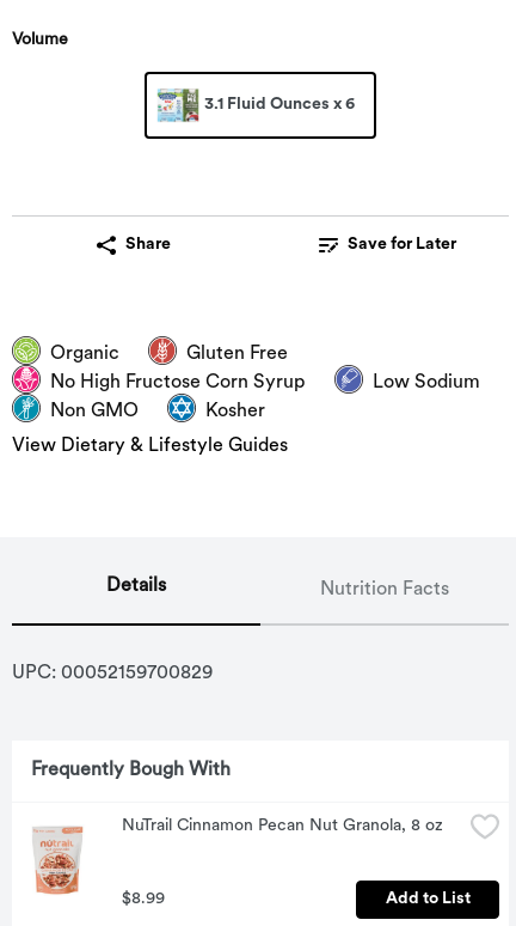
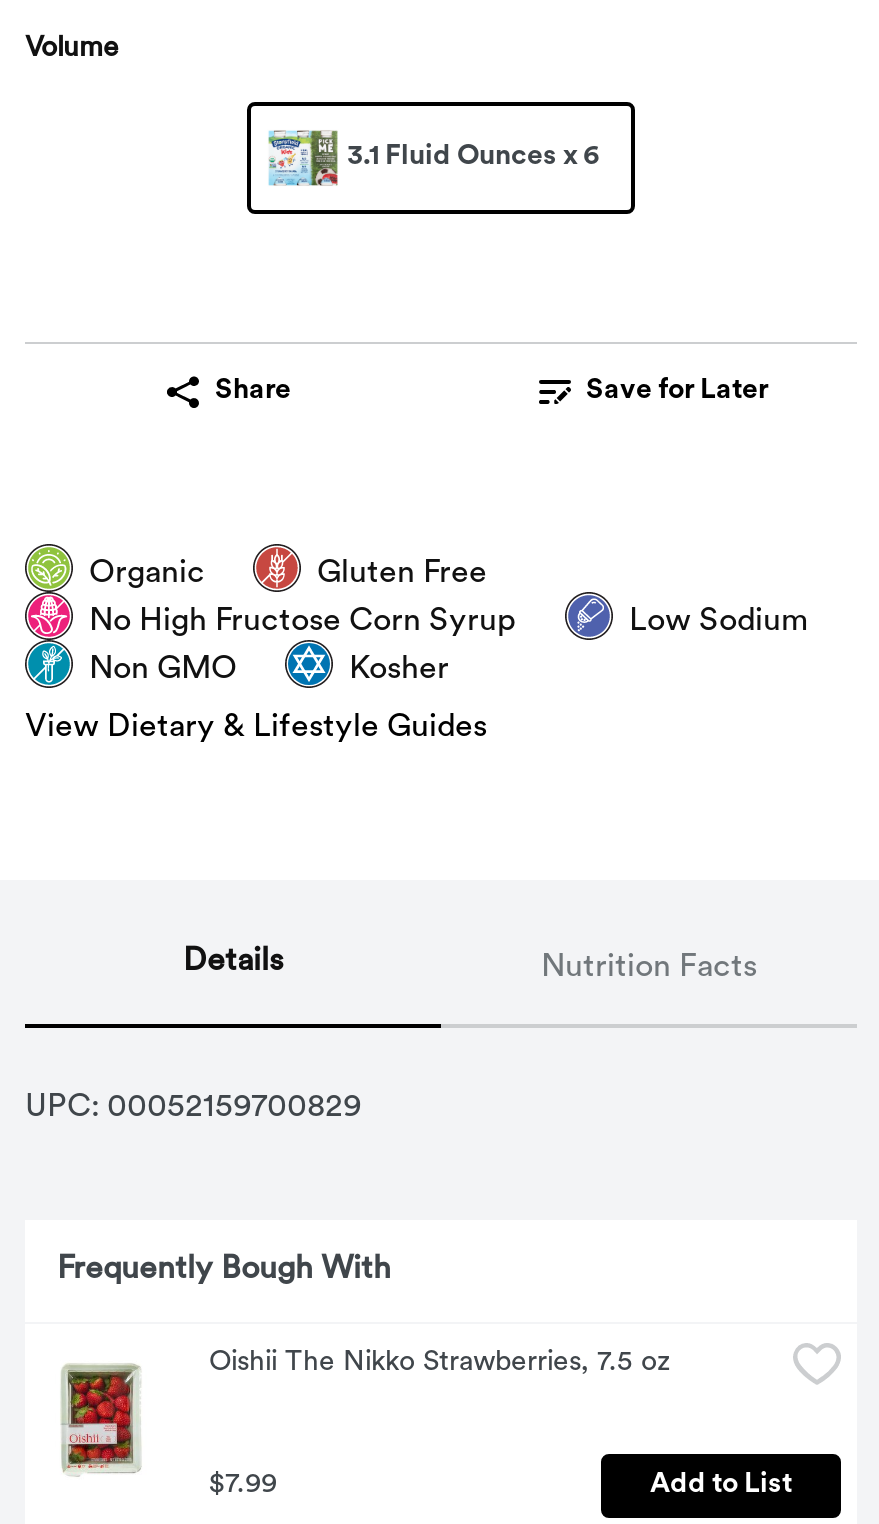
- [image]
- NuTrail Cinnamon Pecan Nut Granola, 8 oz
+ [image]
+ Oishii The Nikko Strawberries, 7.5 oz

- $8.99
+ $7.99
